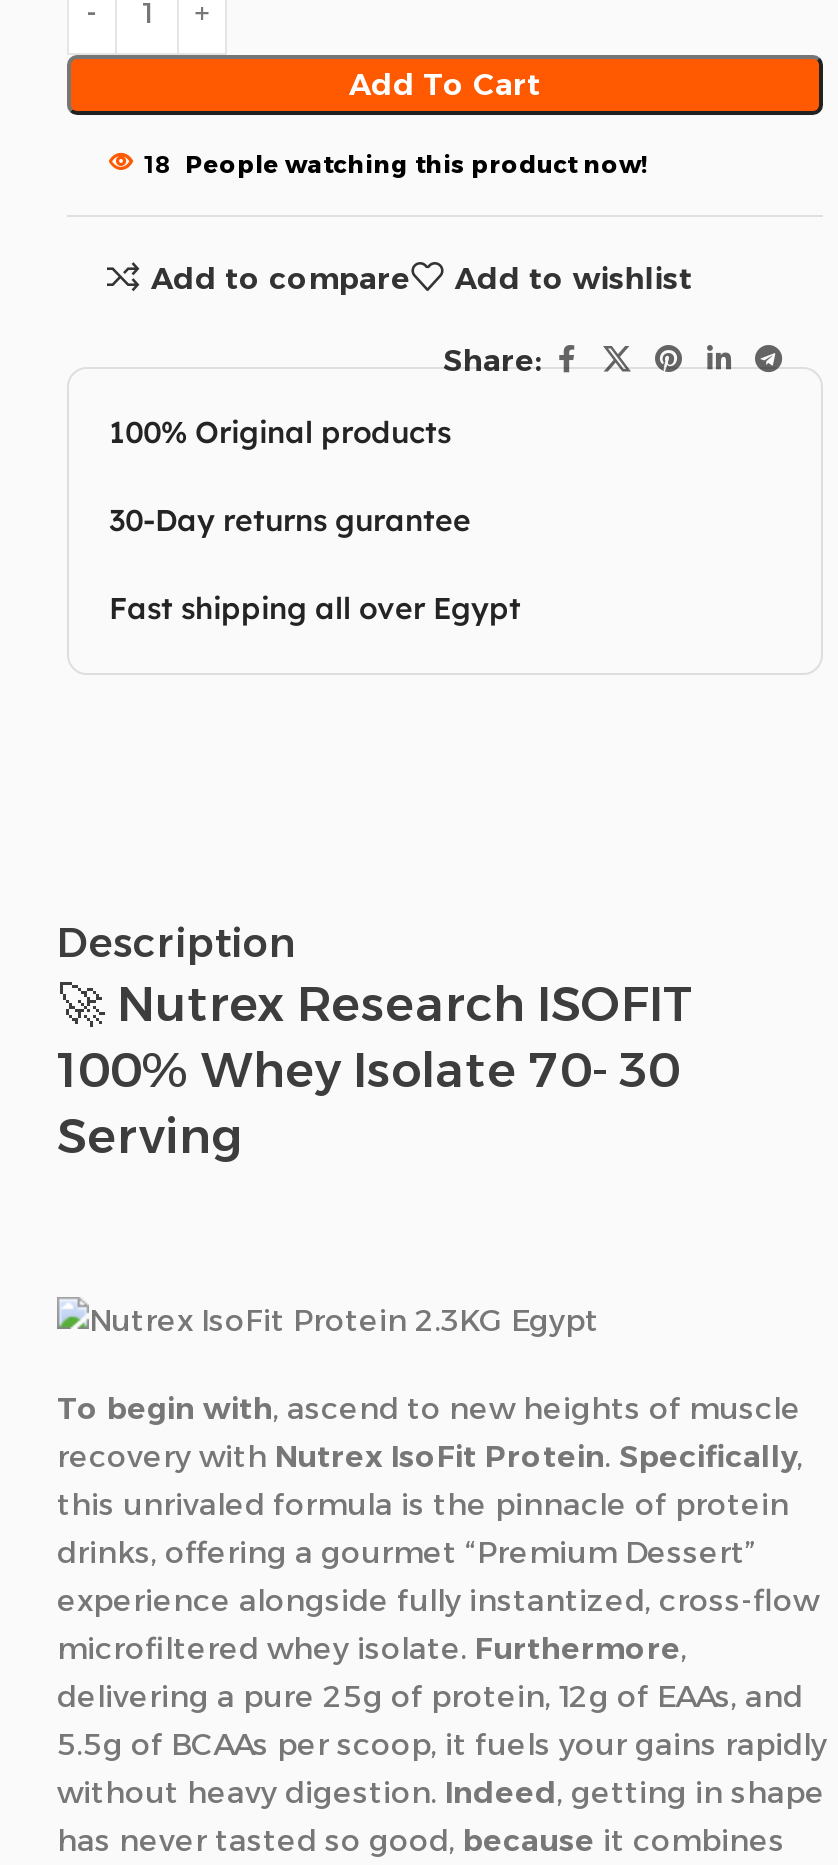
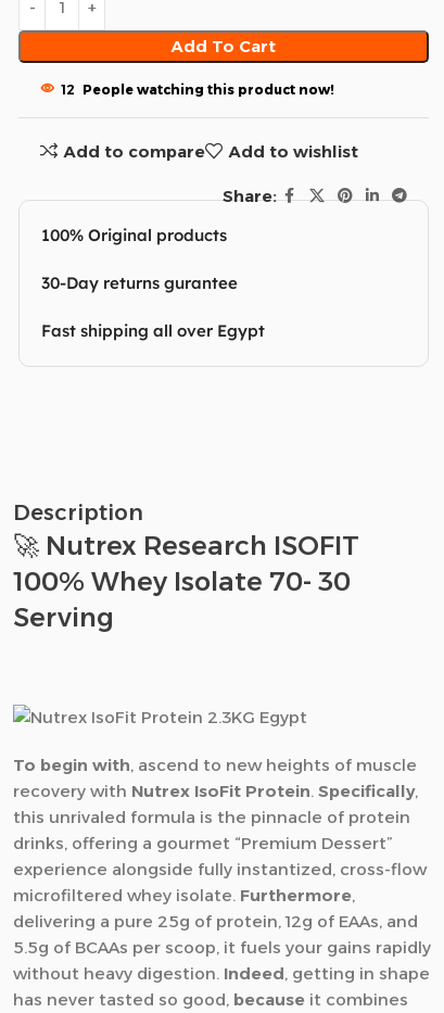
- 18 People watching this product now!
+ 12 People watching this product now!
